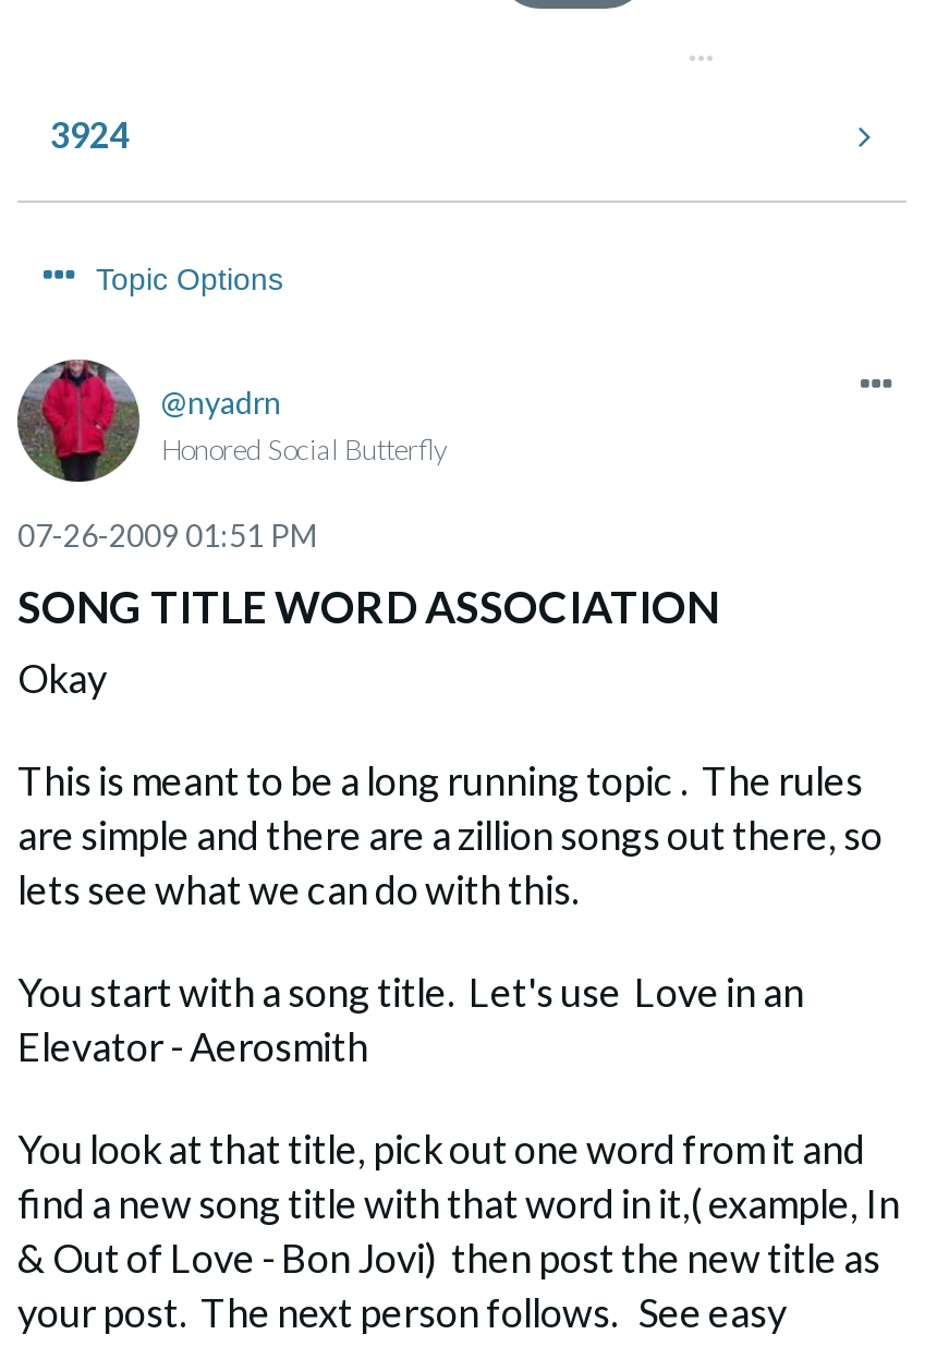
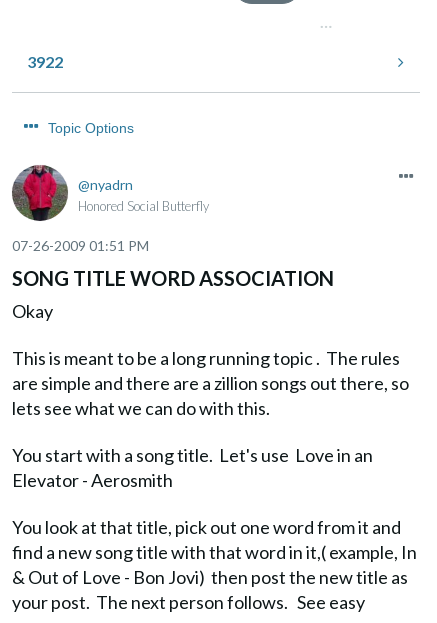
- 3924
+ 3922
